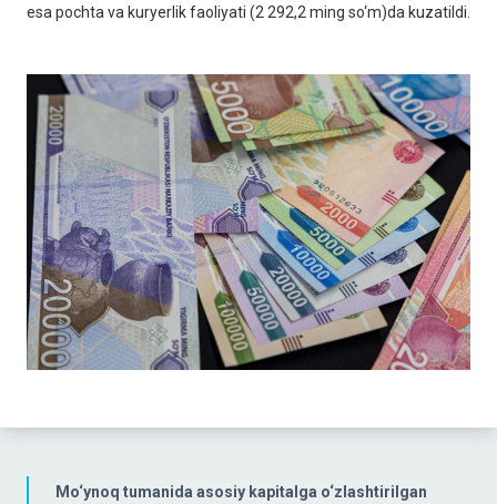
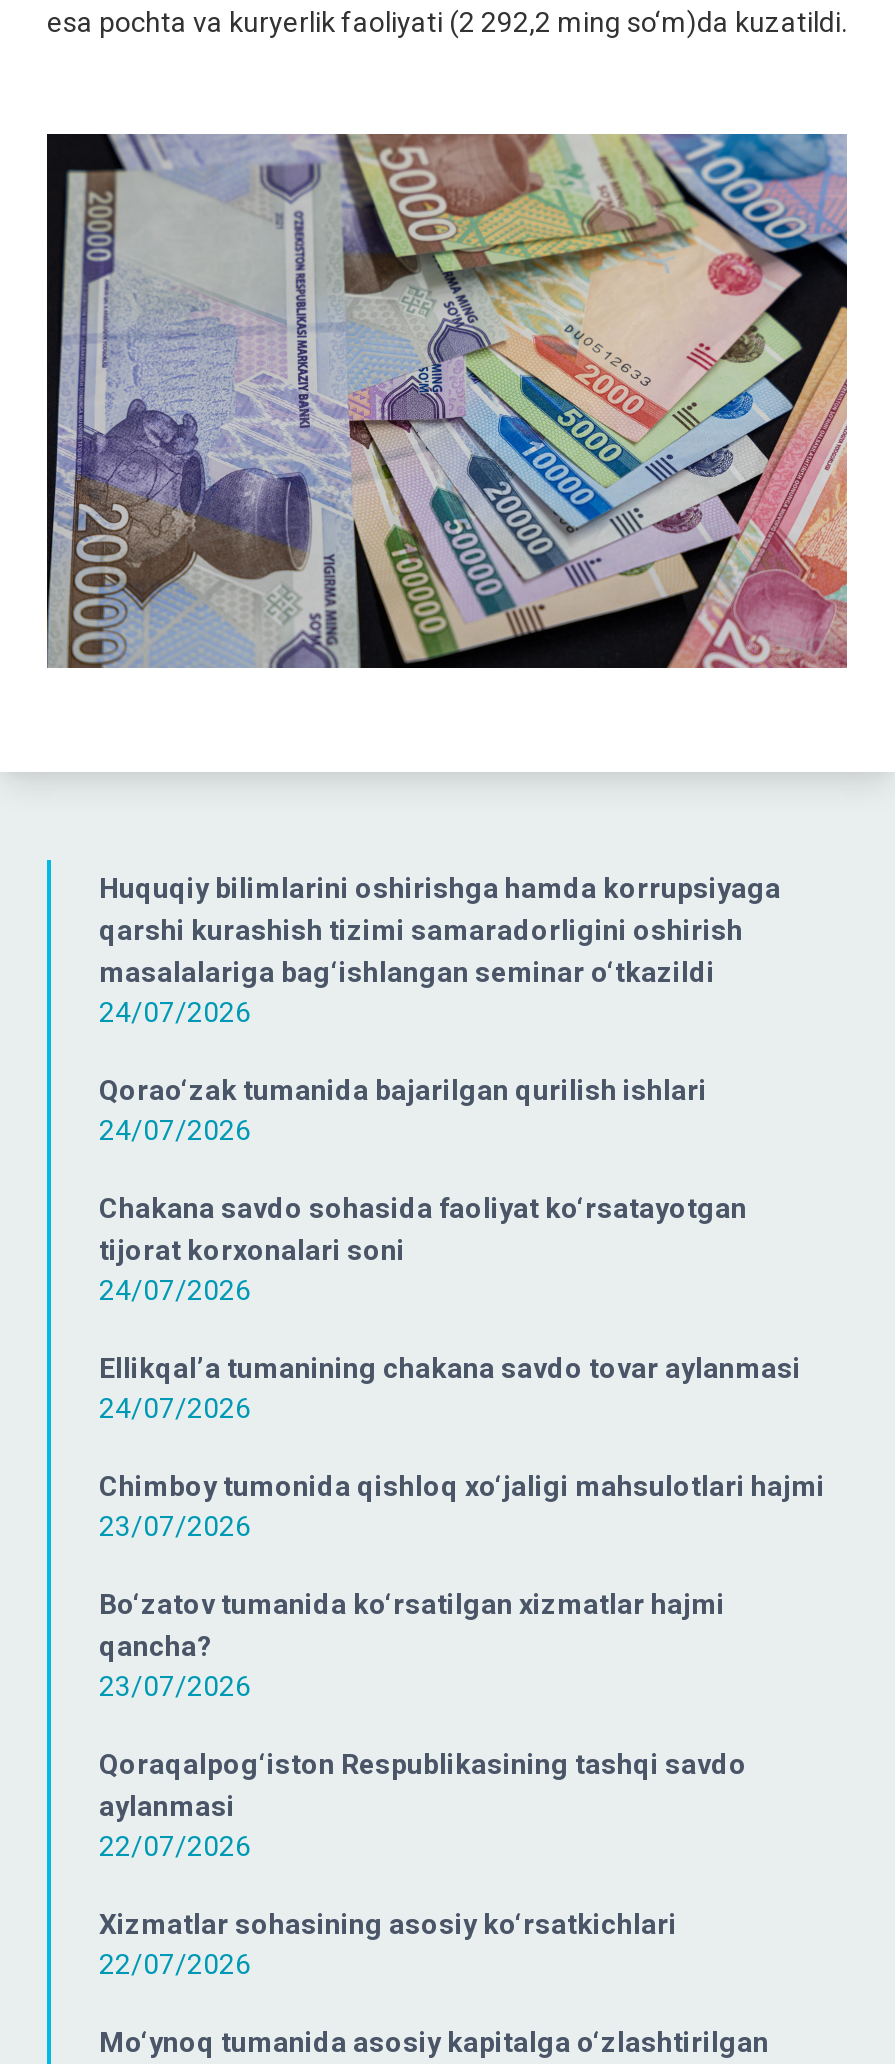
+ Huquqiy bilimlarini oshirishga hamda korrupsiyaga
+ qarshi kurashish tizimi samaradorligini oshirish
+ masalalariga bag‘ishlangan seminar o‘tkazildi
+ 24/07/2026
+ Qorao‘zak tumanida bajarilgan qurilish ishlari
+ 24/07/2026
+ Chakana savdo sohasida faoliyat ko‘rsatayotgan
+ tijorat korxonalari soni
+ 24/07/2026
+ Ellikqal’a tumanining chakana savdo tovar aylanmasi
+ 24/07/2026
+ Chimboy tumonida qishloq xo‘jaligi mahsulotlari hajmi
+ 23/07/2026
+ Bo‘zatov tumanida ko‘rsatilgan xizmatlar hajmi
+ qancha?
+ 23/07/2026
+ Qoraqalpog‘iston Respublikasining tashqi savdo
+ aylanmasi
+ 22/07/2026
+ Xizmatlar sohasining asosiy ko‘rsatkichlari
+ 22/07/2026
